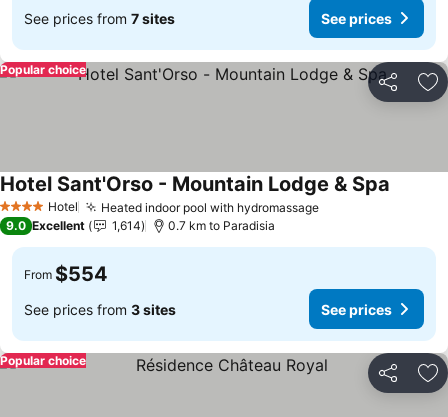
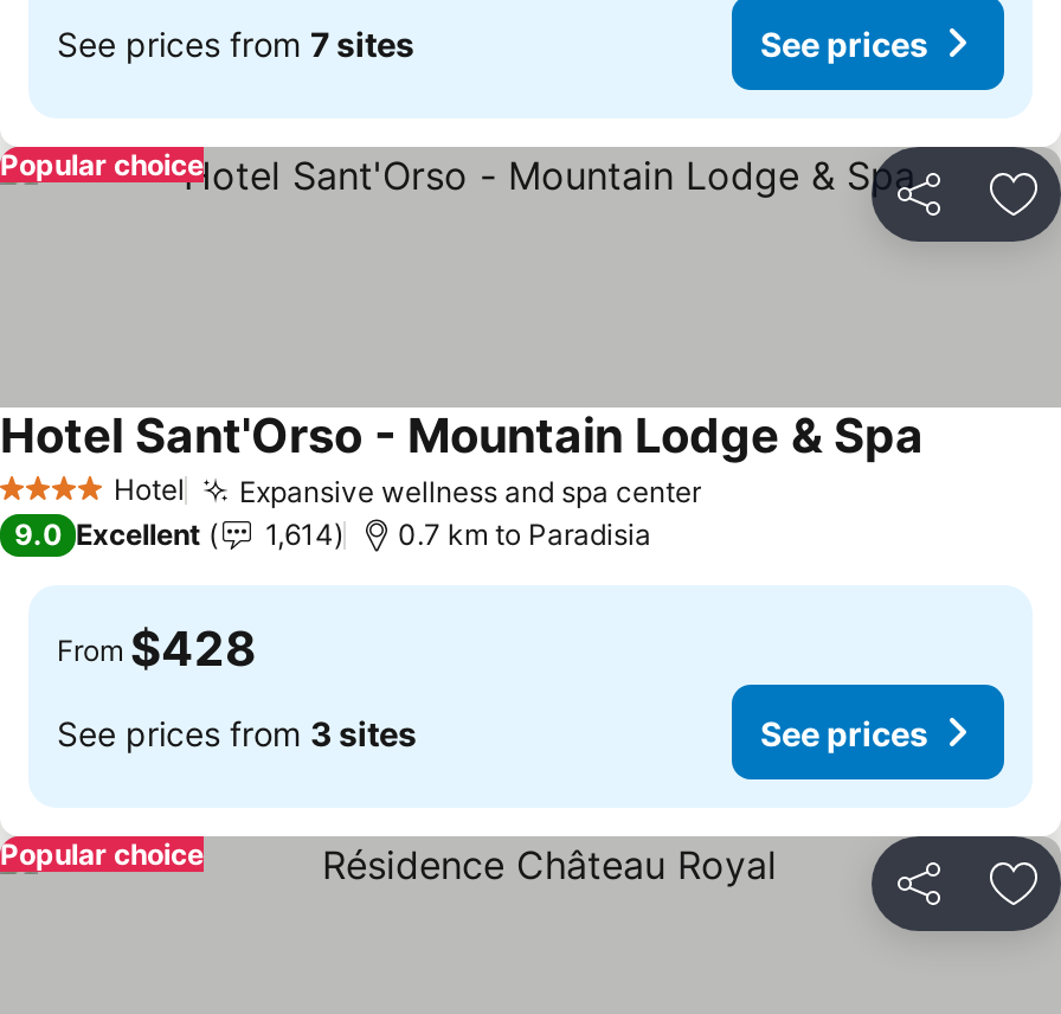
- Heated indoor pool with hydromassage
+ Expansive wellness and spa center

- From $554
+ From $428
